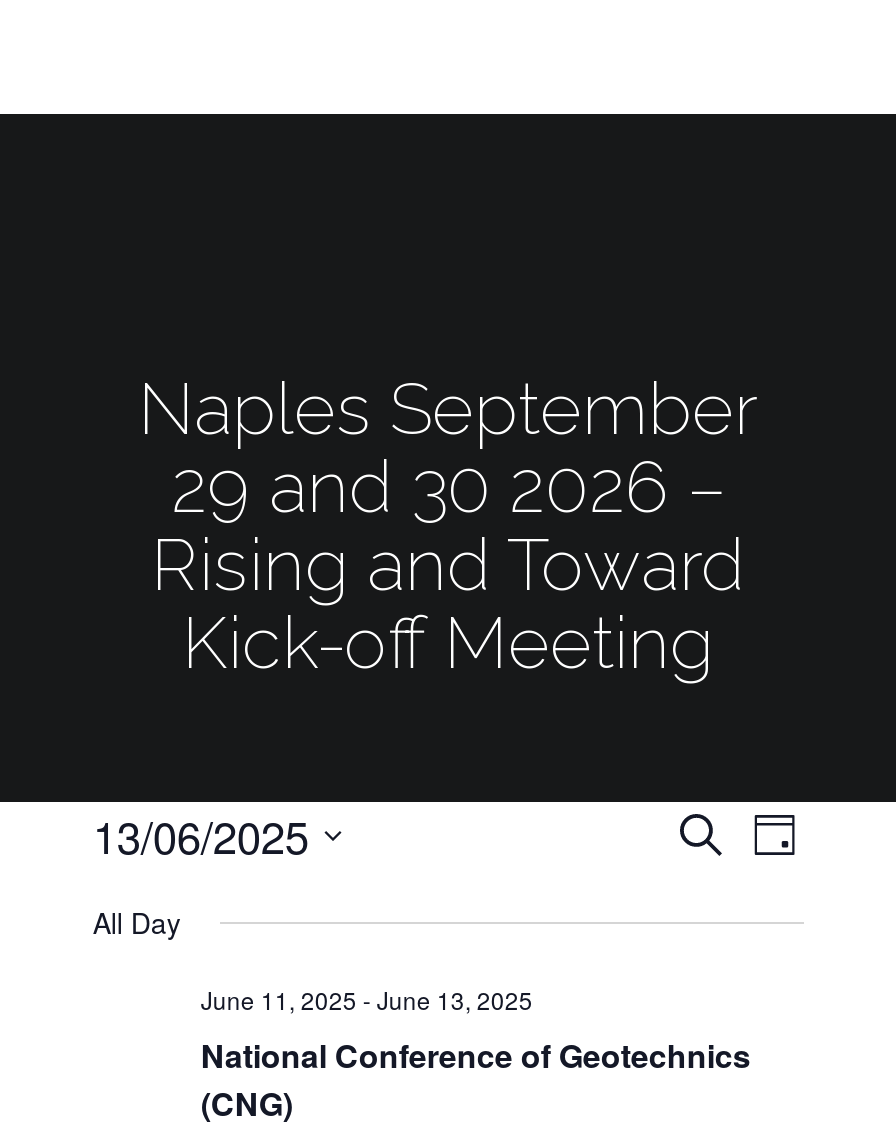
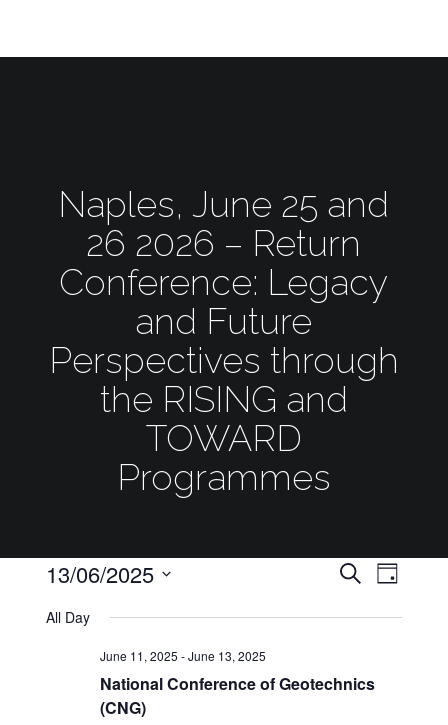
- Naples September
- 29 and 30 2026 –
- Rising and Toward
- Kick-off Meeting
+ Naples, June 25 and
+ 26 2026 – Return
+ Conference: Legacy
+ and Future
+ Perspectives through
+ the RISING and
+ TOWARD
+ Programmes
